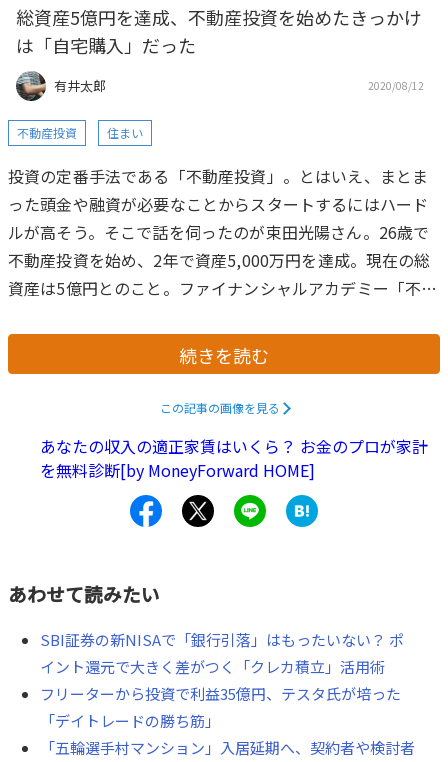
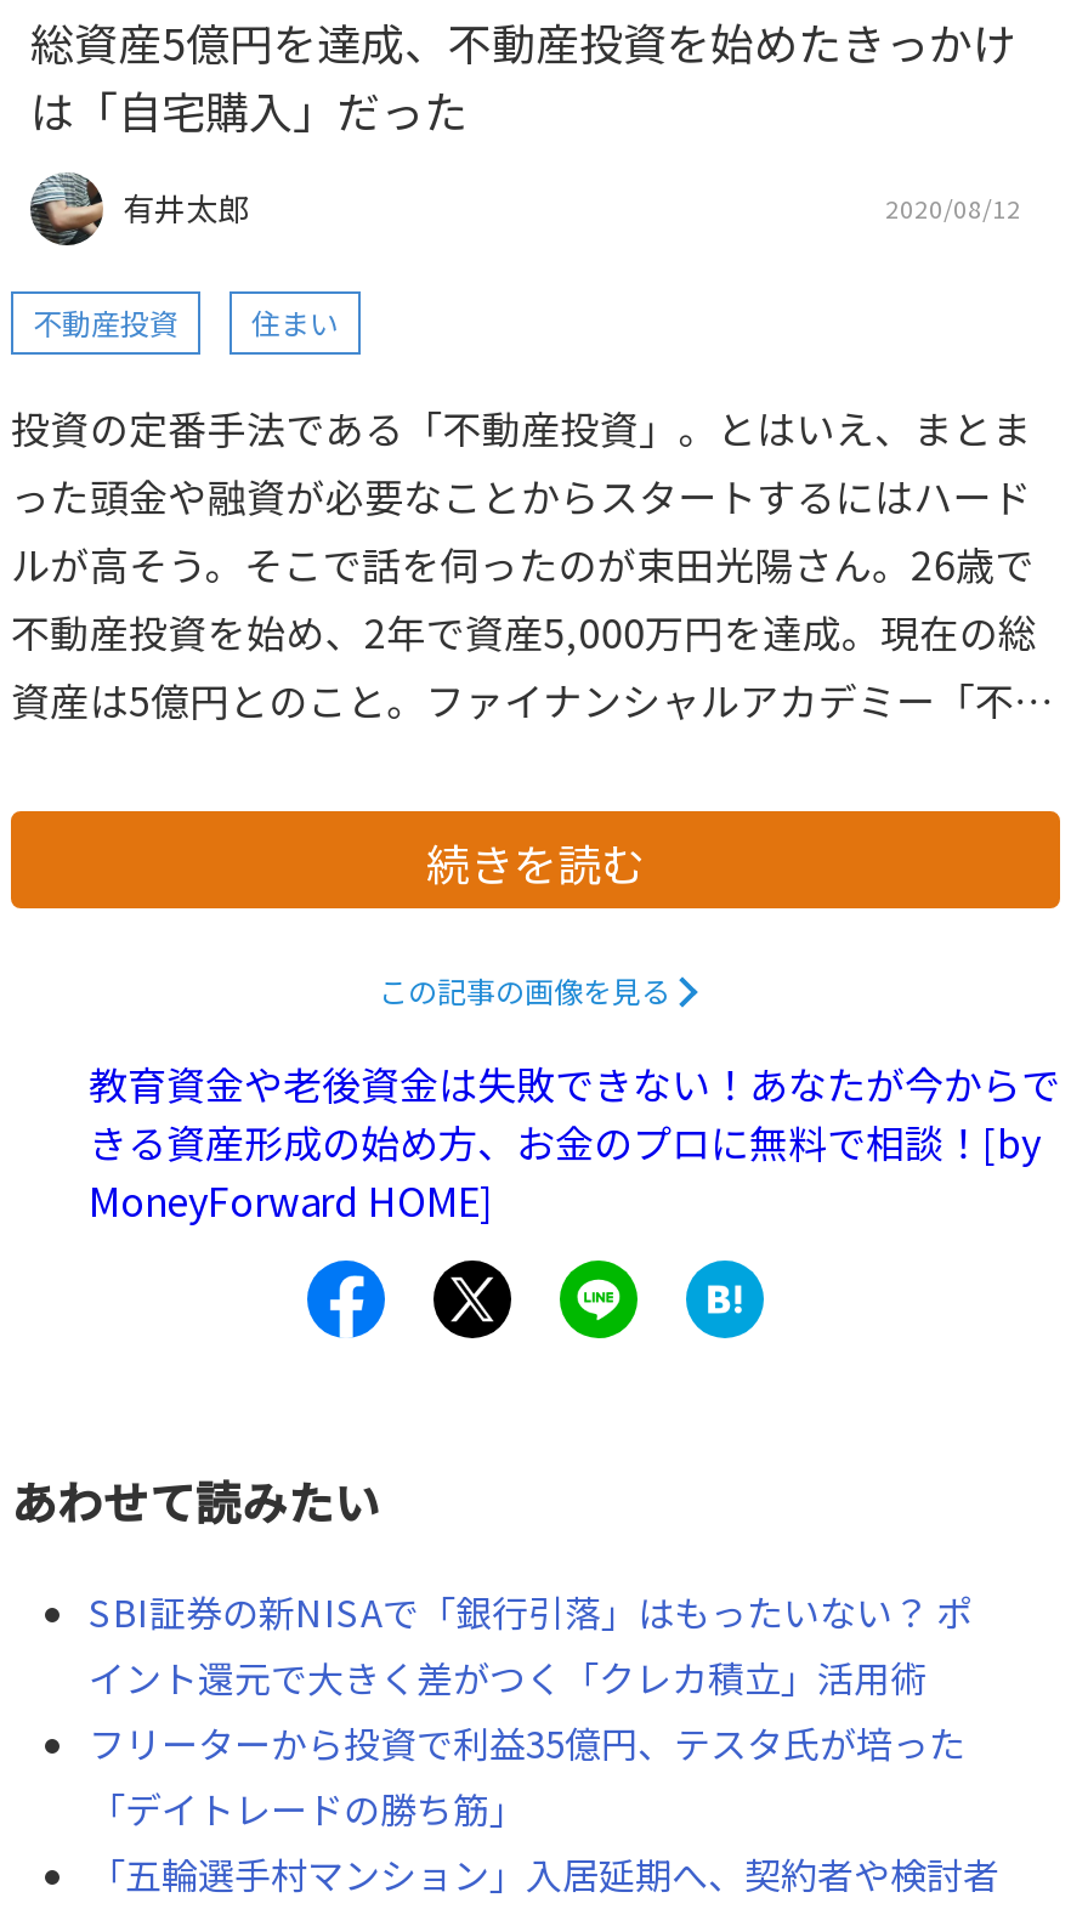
- あなたの収入の適正家賃はいくら？ お金のプロが家計
- を無料診断[by MoneyForward HOME]
+ 教育資金や老後資金は失敗できない！あなたが今からで
+ きる資産形成の始め方、お金のプロに無料で相談！[by
+ MoneyForward HOME]
